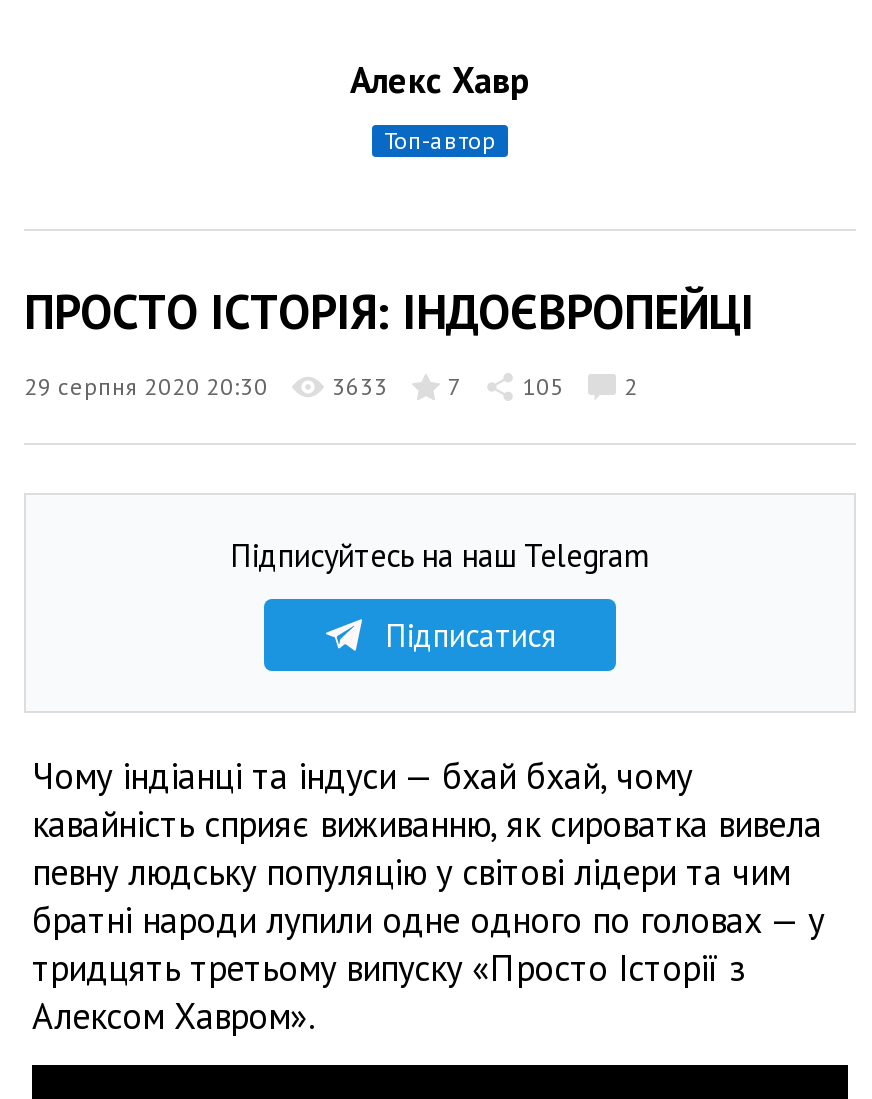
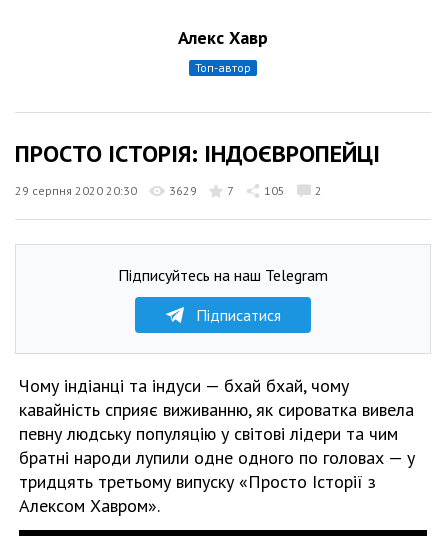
- 3633 7 105 2
+ 3629 7 105 2
